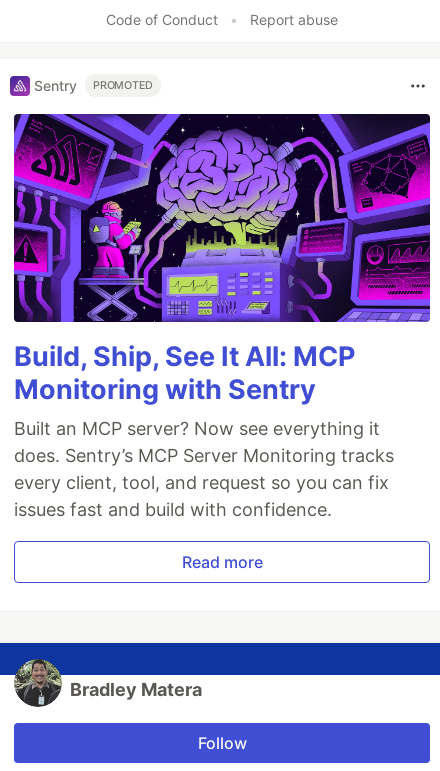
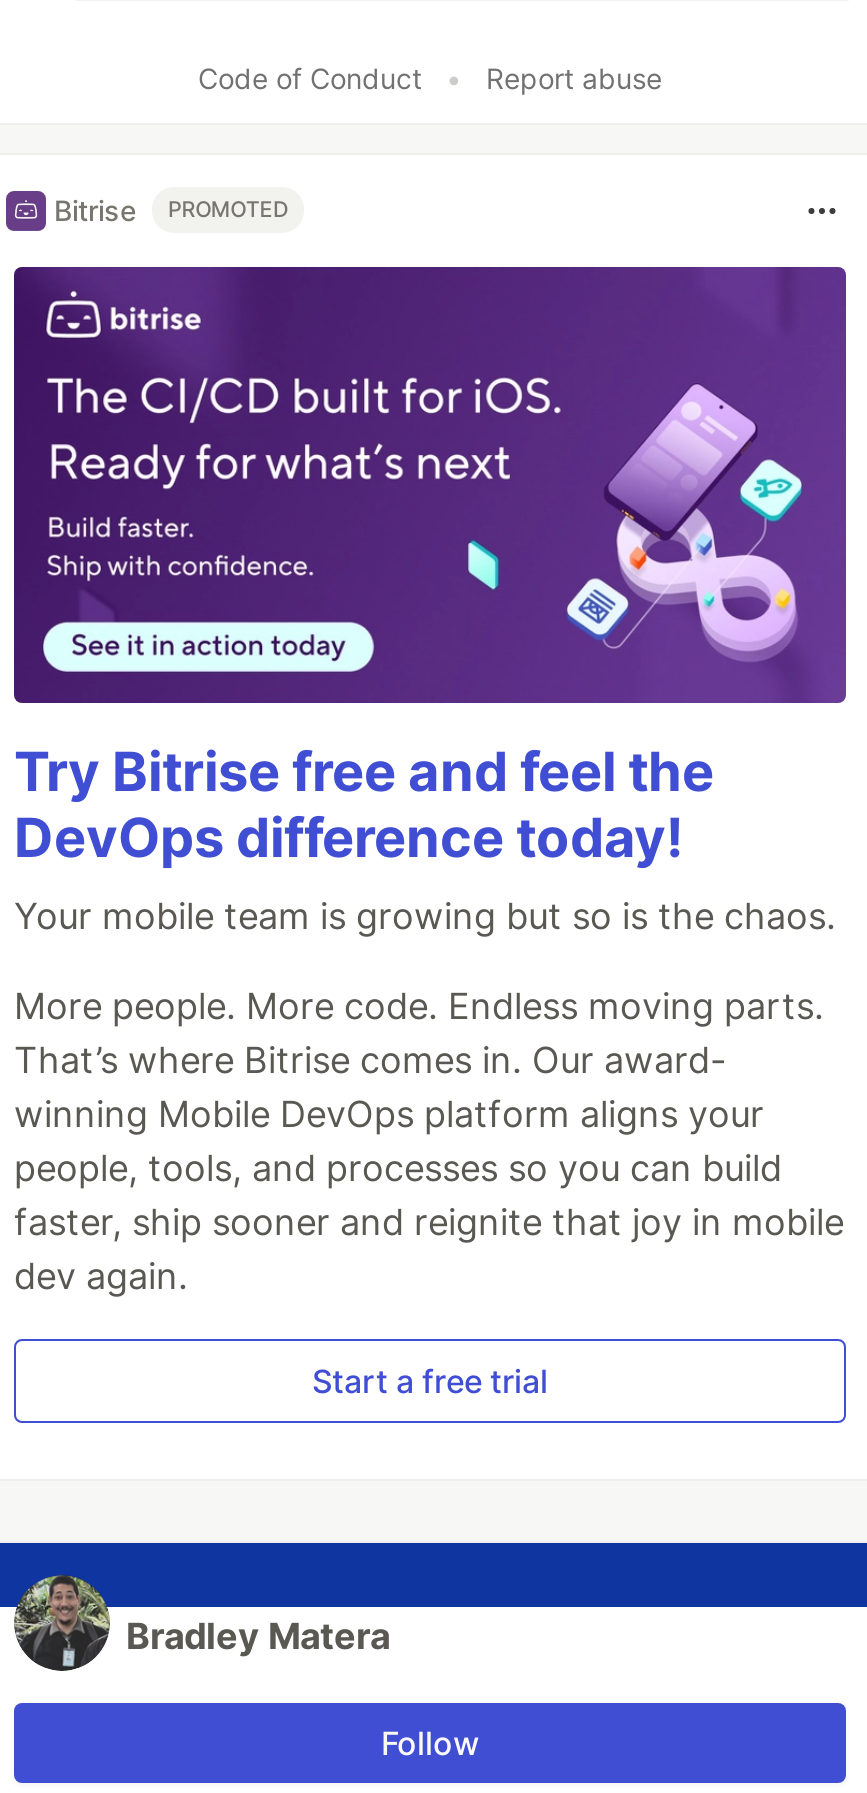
- Sentry
+ Bitrise

- [image]
- Build, Ship, See It All: MCP
- Monitoring with Sentry
- Built an MCP server? Now see everything it
- does. Sentry’s MCP Server Monitoring tracks
- every client, tool, and request so you can fix
- issues fast and build with confidence.
- Read more
+ [image]
+ Try Bitrise free and feel the
+ DevOps difference today!
+ Your mobile team is growing but so is the chaos.
+ More people. More code. Endless moving parts.
+ That’s where Bitrise comes in. Our award-
+ winning Mobile DevOps platform aligns your
+ people, tools, and processes so you can build
+ faster, ship sooner and reignite that joy in mobile
+ dev again.
+ Start a free trial
